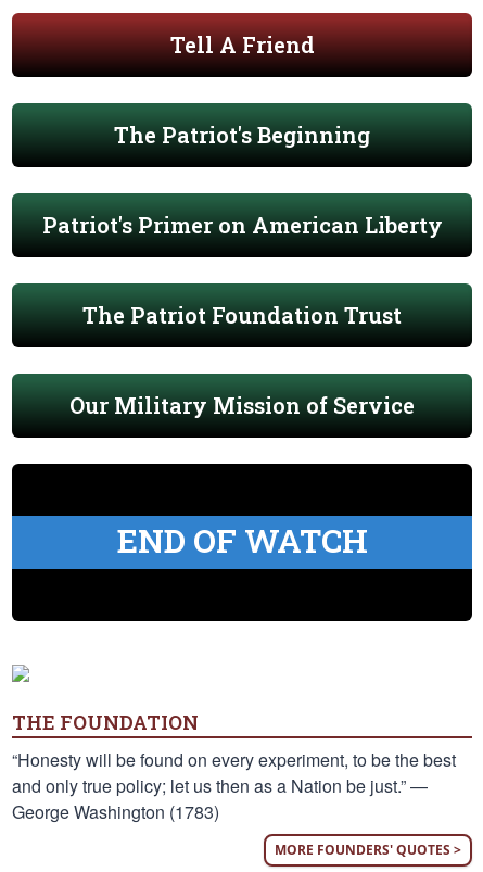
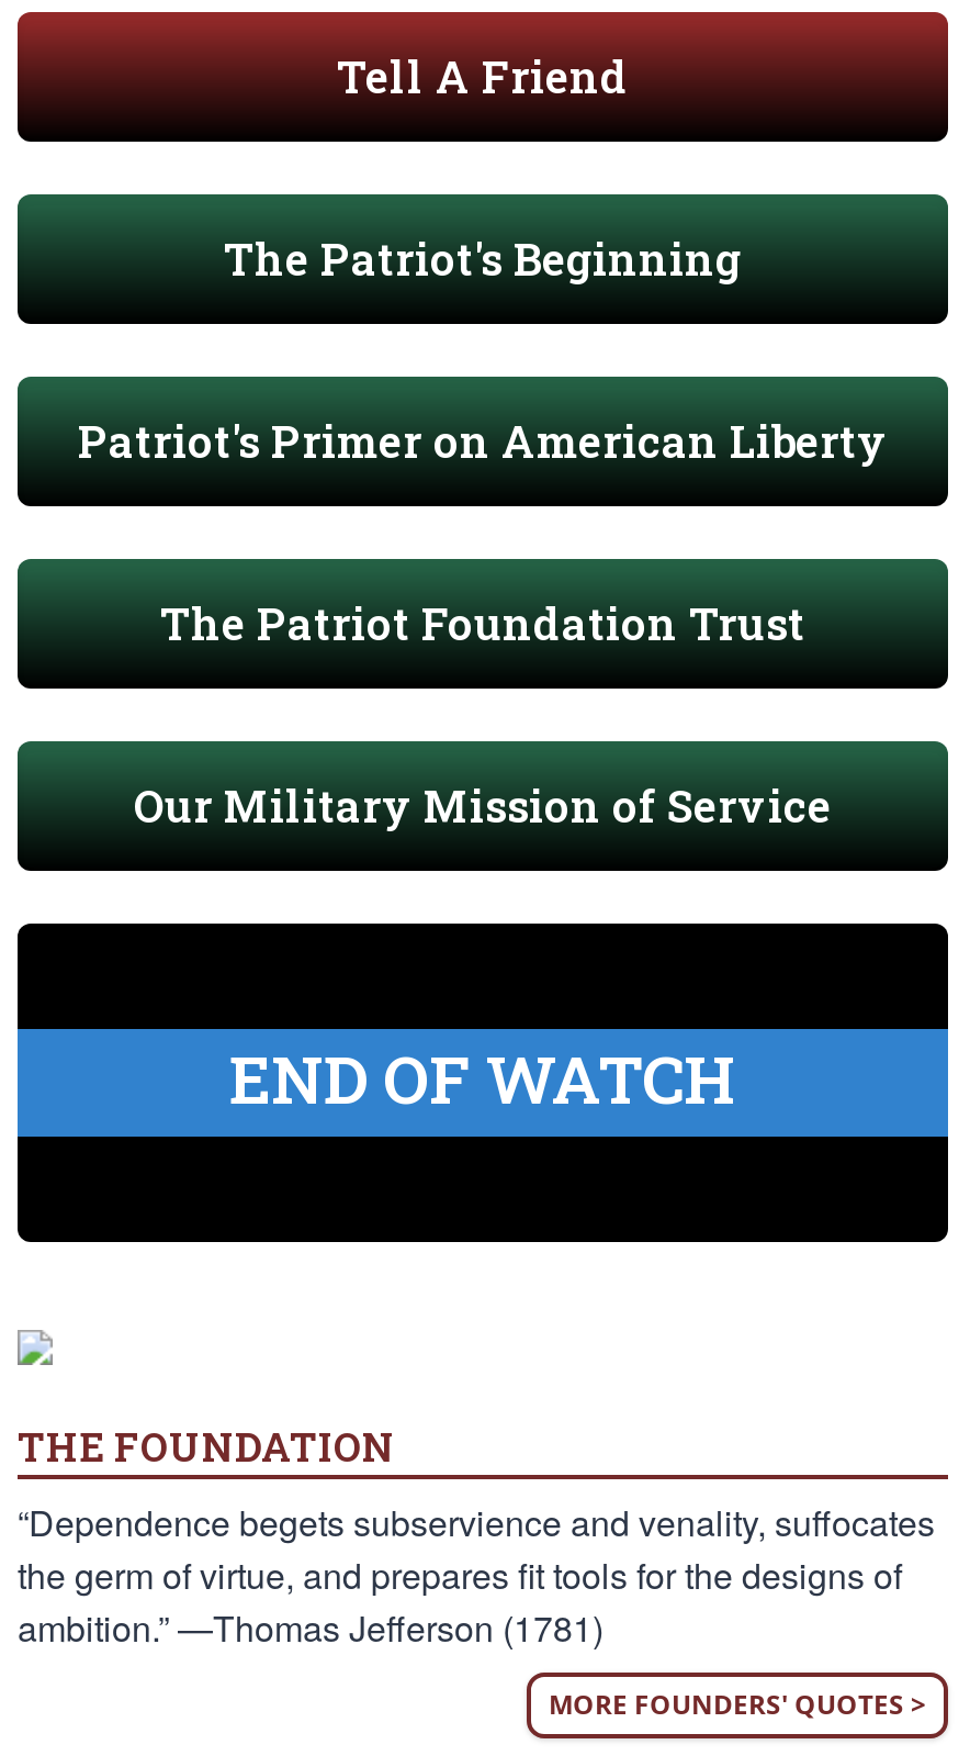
- “Honesty will be found on every experiment, to be the best
- and only true policy; let us then as a Nation be just.” —
- George Washington (1783)
+ “Dependence begets subservience and venality, suffocates
+ the germ of virtue, and prepares fit tools for the designs of
+ ambition.” —Thomas Jefferson (1781)
